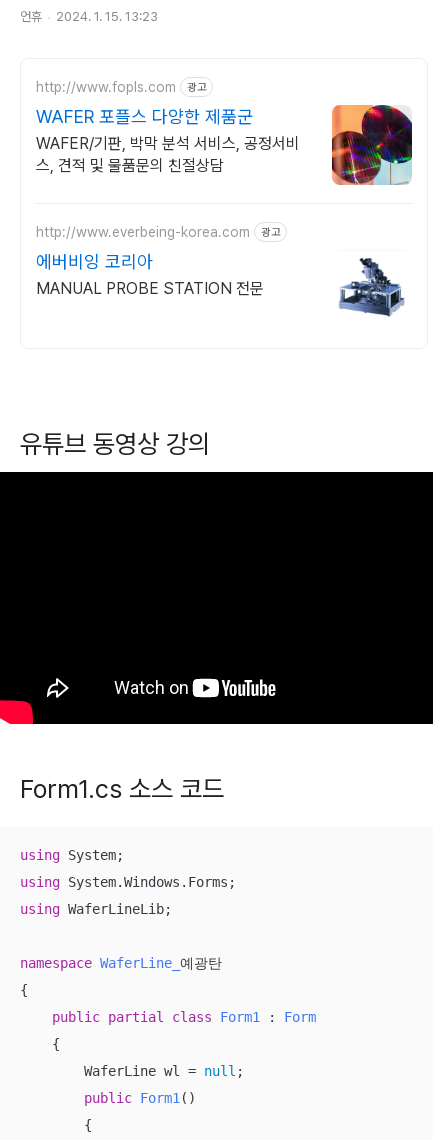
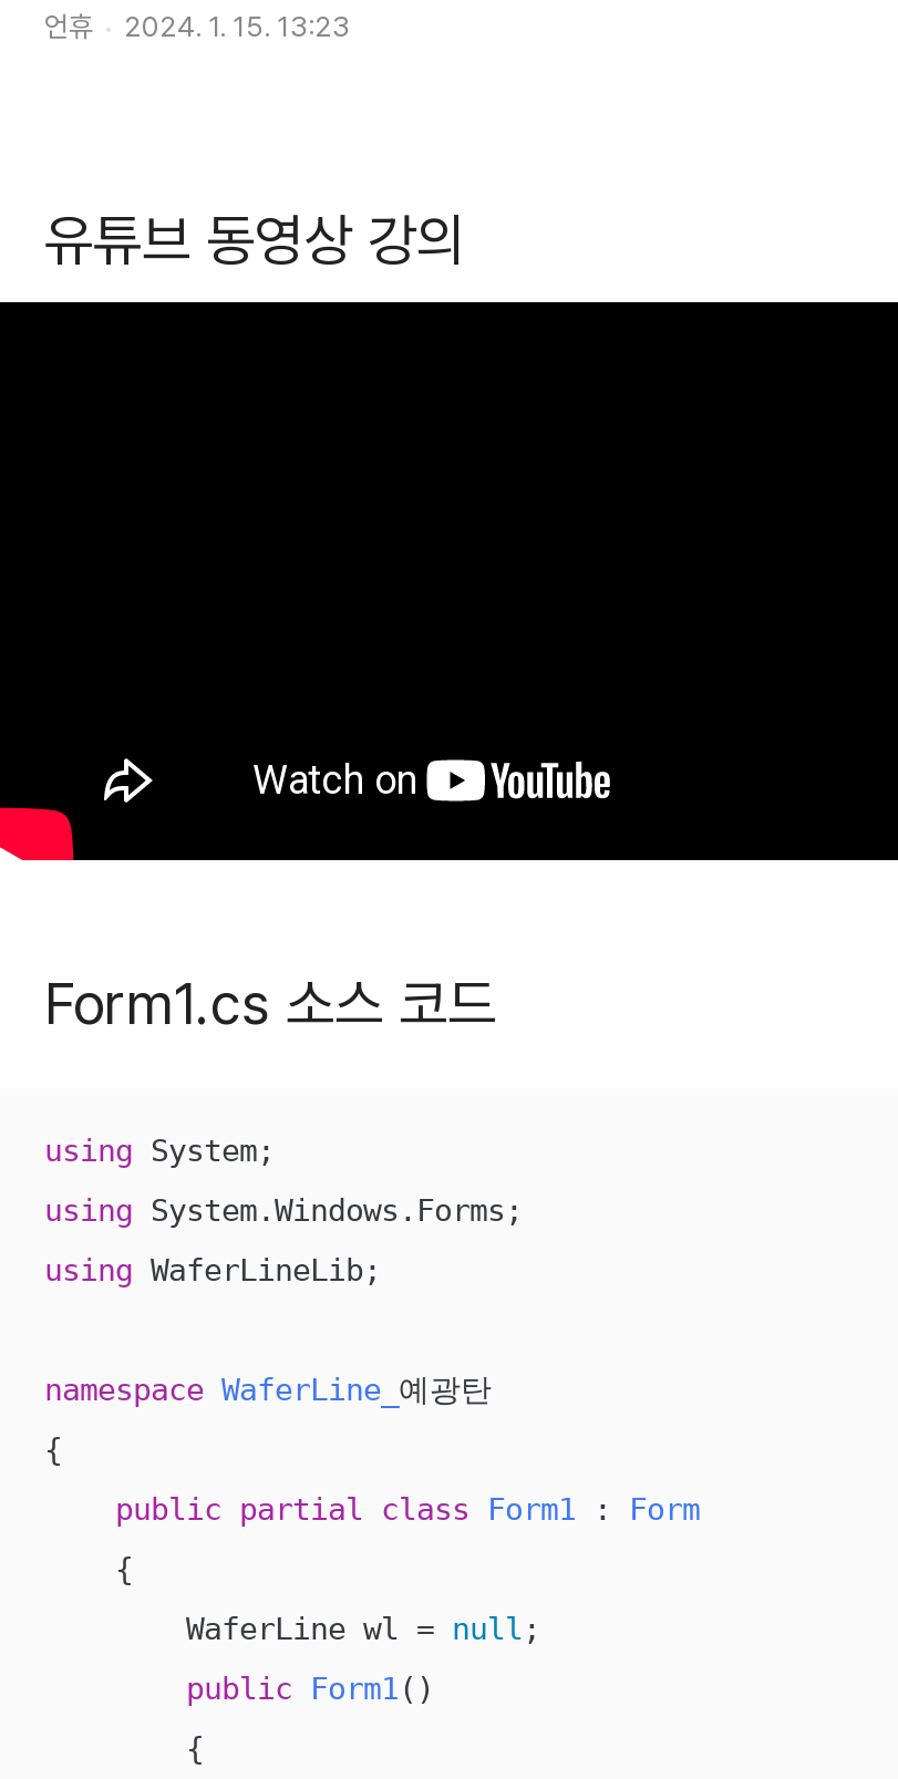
- [image]
- http://www.fopls.com
- 광고
- WAFER 포플스 다양한 제품군
- WAFER/기판, 박막 분석 서비스, 공정서비
- 스, 견적 및 물품문의 친절상담

- http://www.everbeing-korea.com
- 광고
- 에버비잉 코리아
- MANUAL PROBE STATION 전문

- [image]
